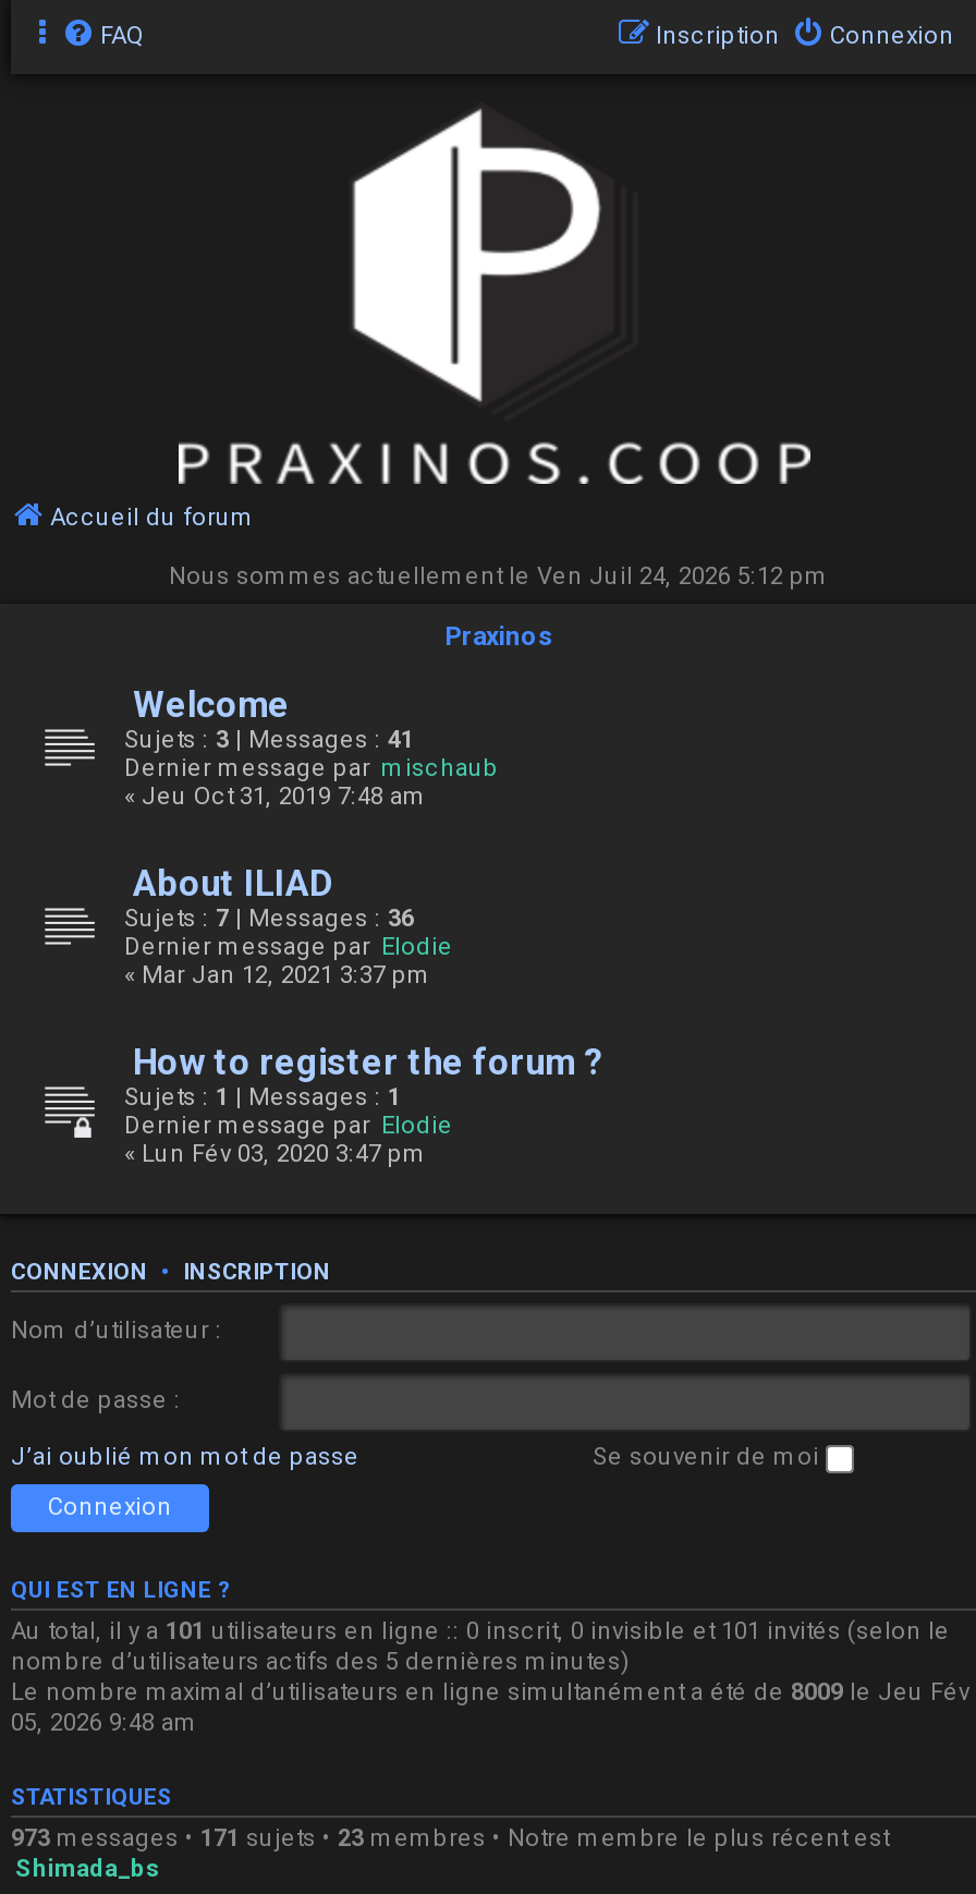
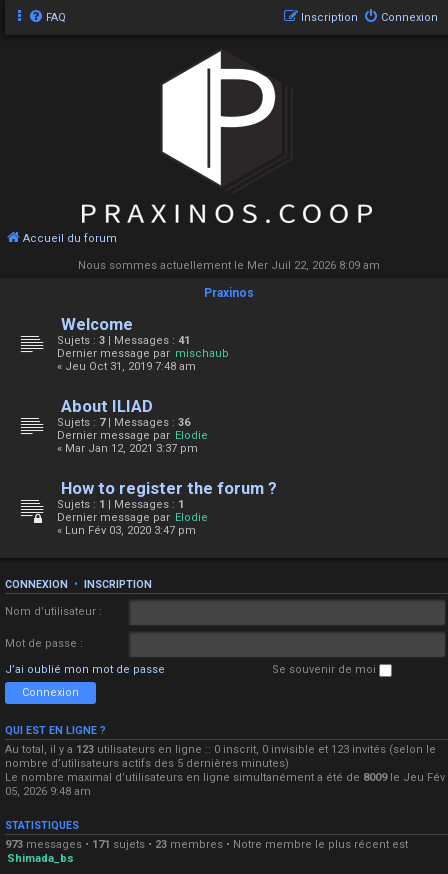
- Nous sommes actuellement le Ven Juil 24, 2026 5:12 pm
+ Nous sommes actuellement le Mer Juil 22, 2026 8:09 am

- Au total, il y a 101 utilisateurs en ligne :: 0 inscrit, 0 invisible et 101 invités (selon le
+ Au total, il y a 123 utilisateurs en ligne :: 0 inscrit, 0 invisible et 123 invités (selon le
